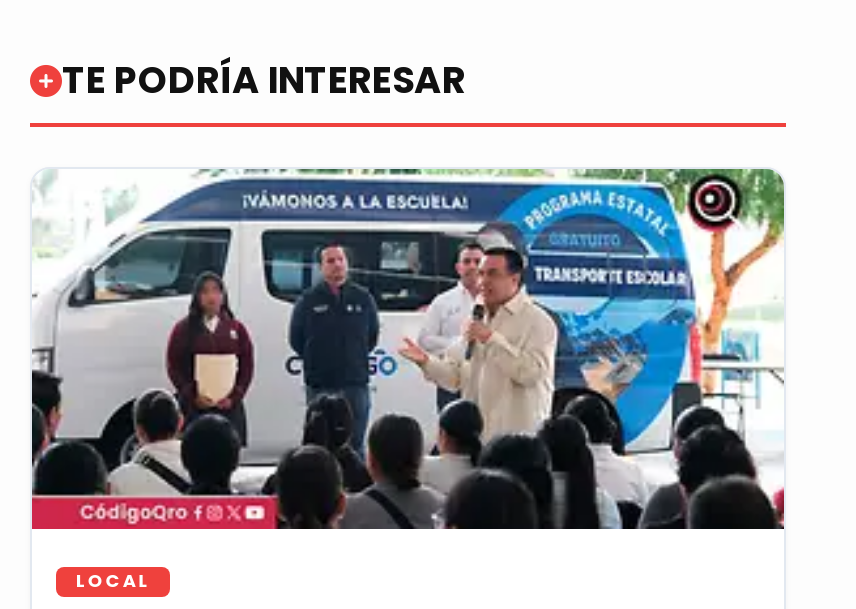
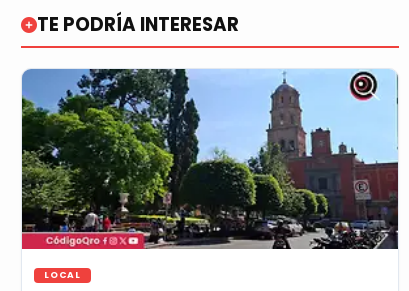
- [image]
+ [image]
